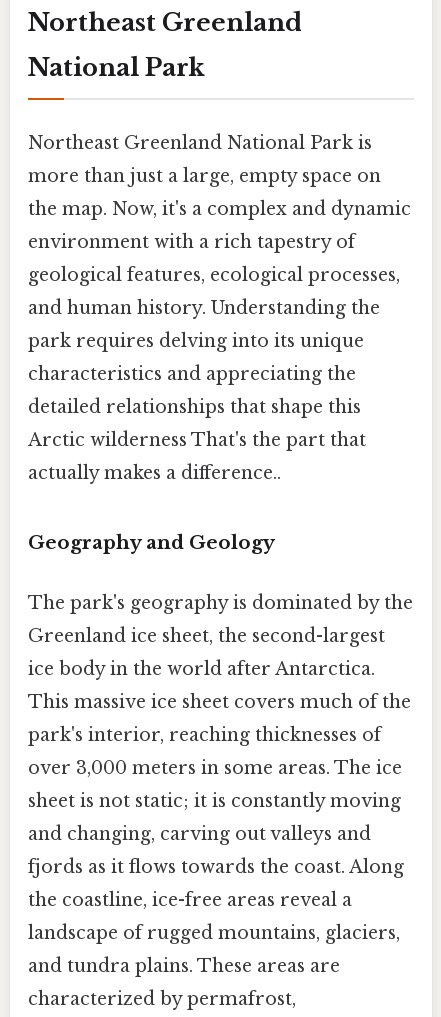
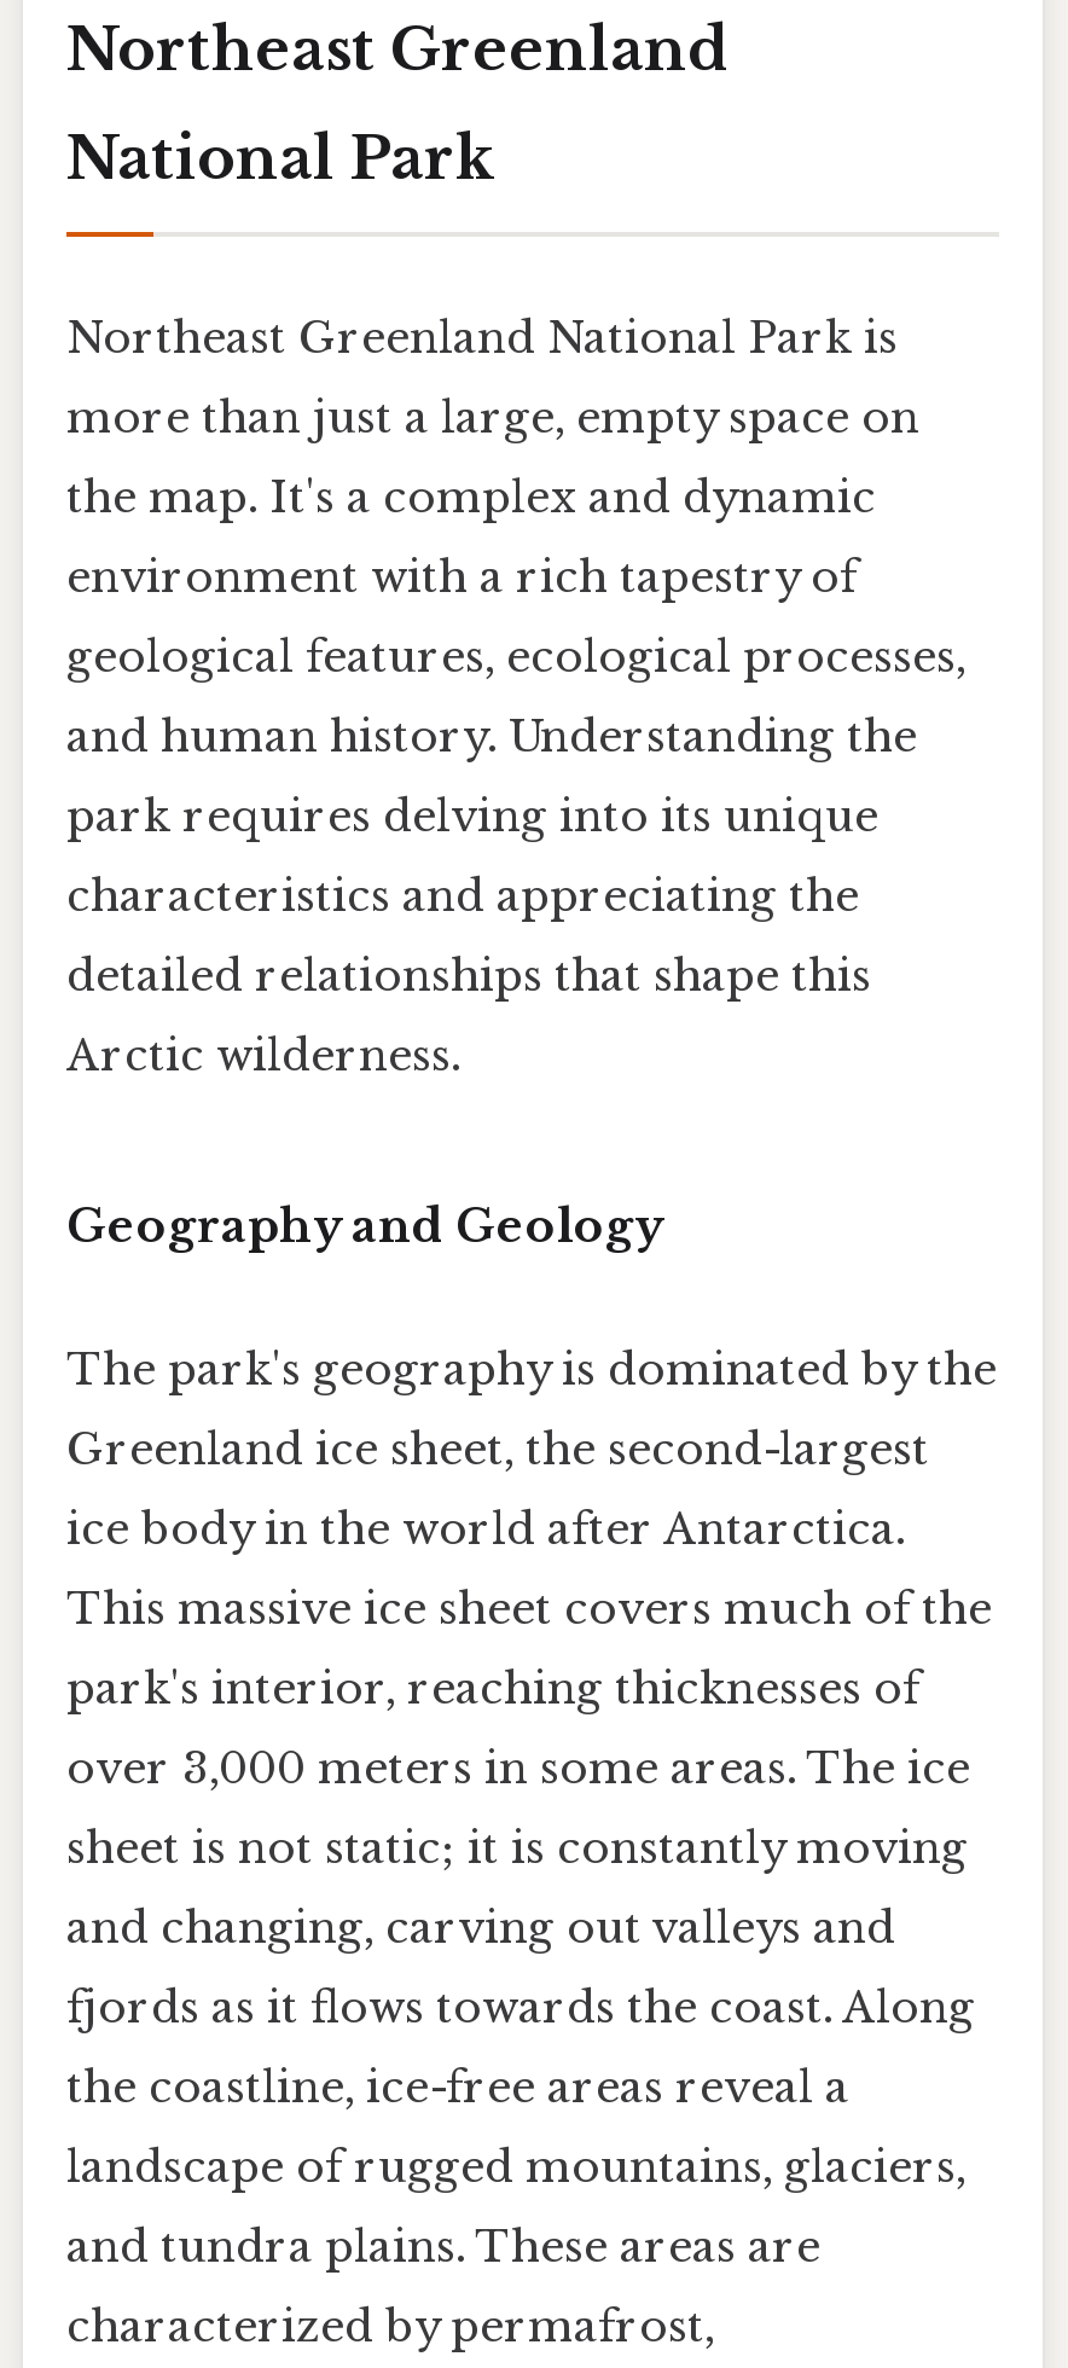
- the map. Now, it's a complex and dynamic
+ the map. It's a complex and dynamic

- Arctic wilderness That's the part that
- actually makes a difference..
+ Arctic wilderness.
